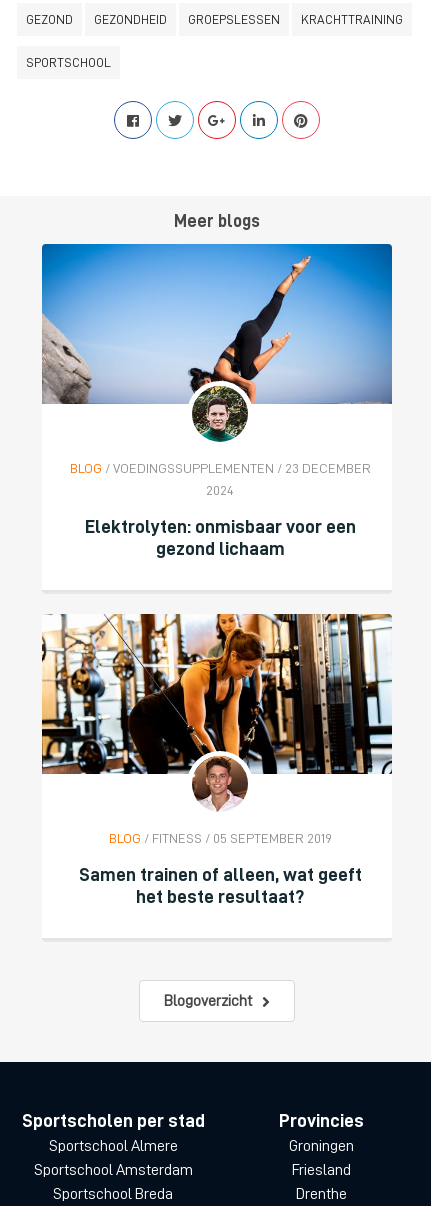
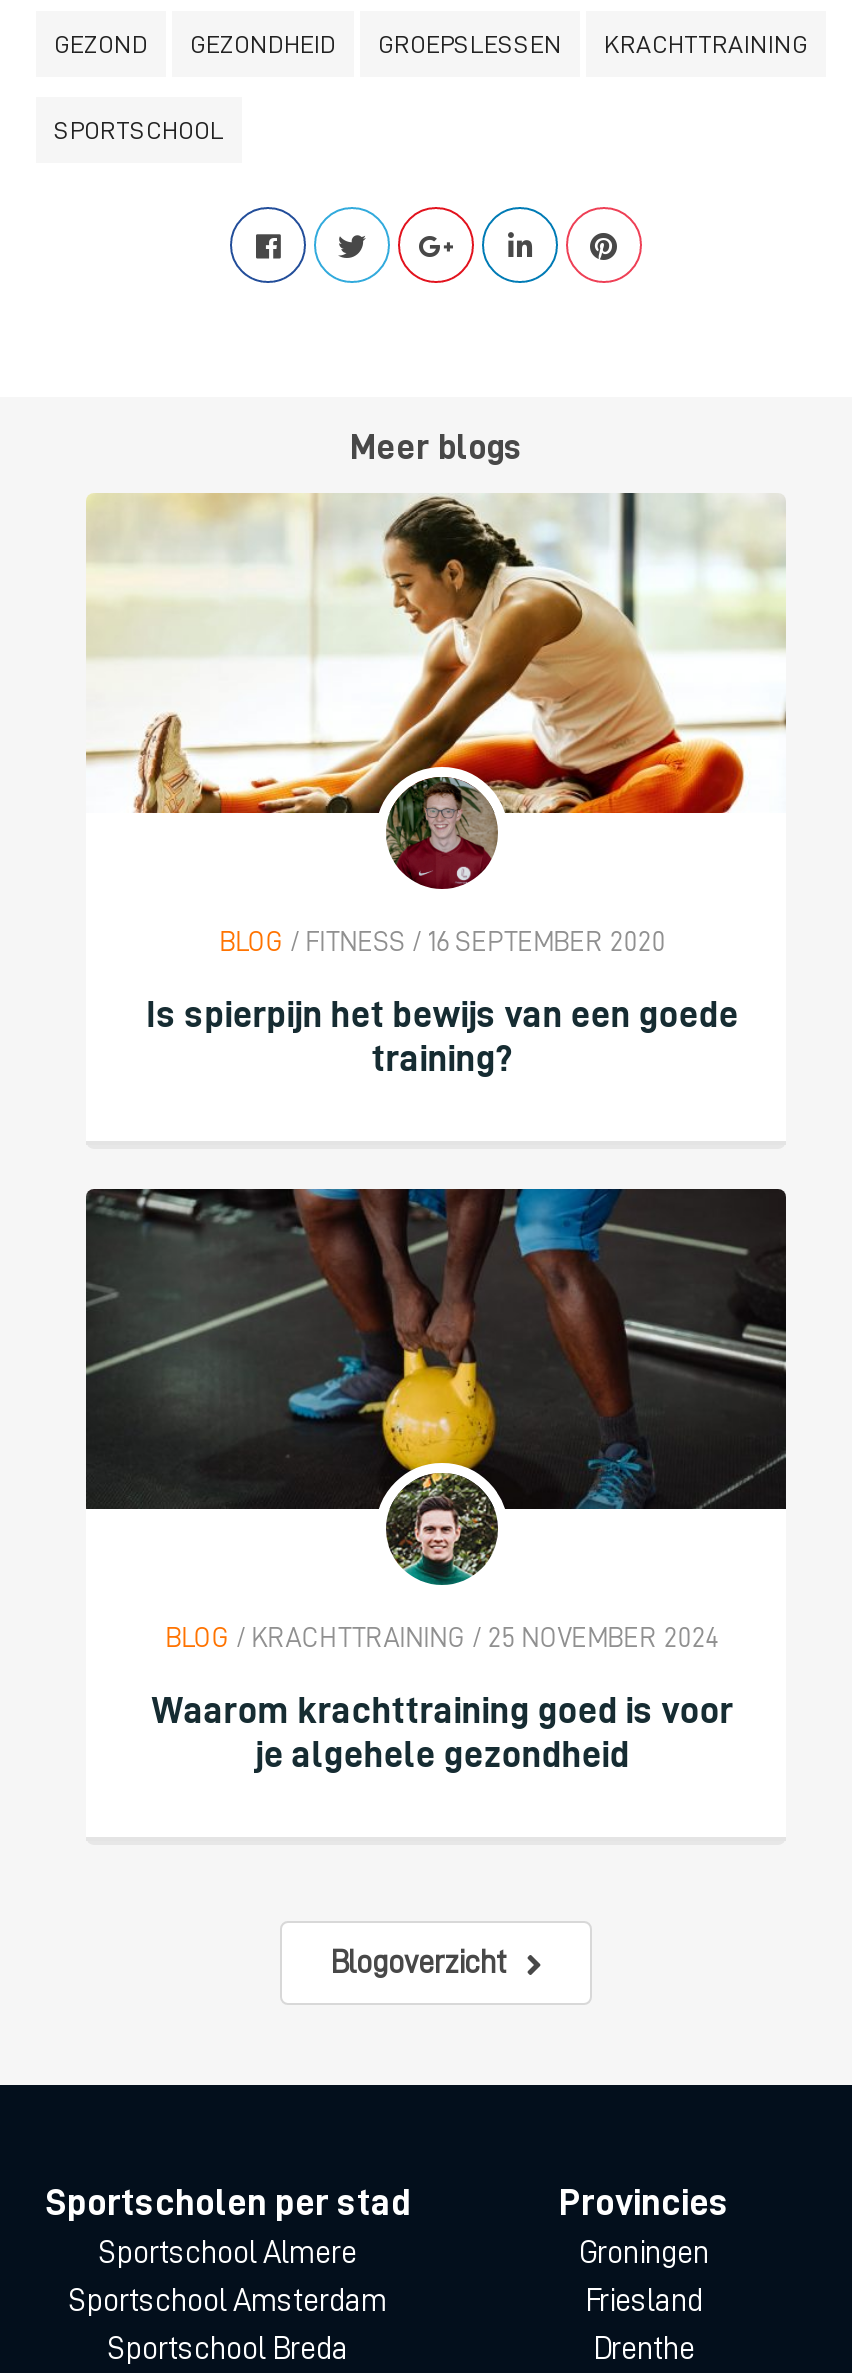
- [image]
- BLOG / VOEDINGSSUPPLEMENTEN / 23 DECEMBER
- 2024
- Elektrolyten: onmisbaar voor een
- gezond lichaam
+ [image]
+ BLOG / FITNESS / 16 SEPTEMBER 2020
+ Is spierpijn het bewijs van een goede
+ training?

- [image]
- BLOG / FITNESS / 05 SEPTEMBER 2019
- Samen trainen of alleen, wat geeft
- het beste resultaat?
+ [image]
+ BLOG / KRACHTTRAINING / 25 NOVEMBER 2024
+ Waarom krachttraining goed is voor
+ je algehele gezondheid
